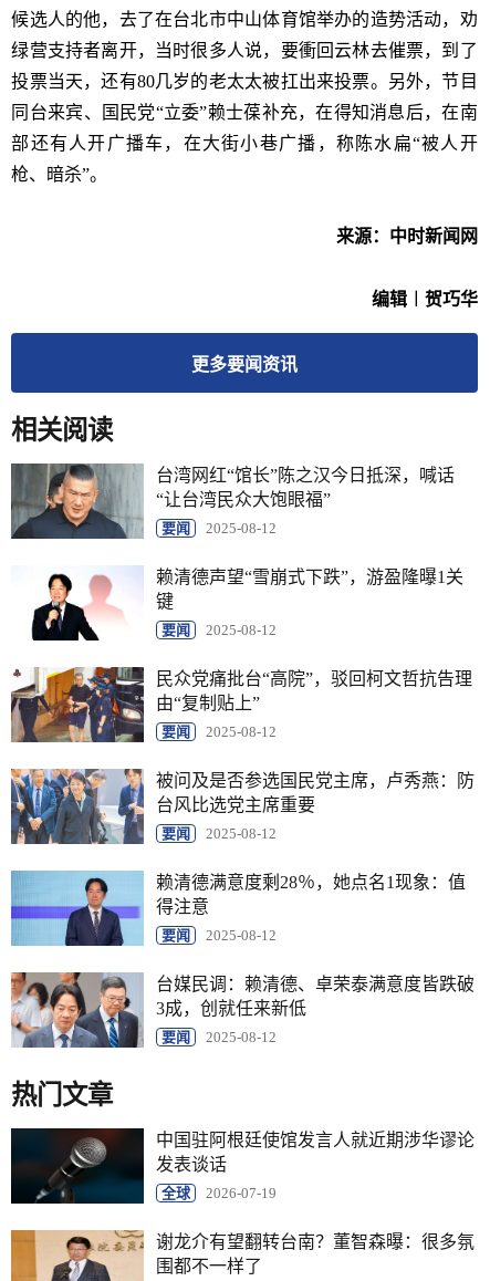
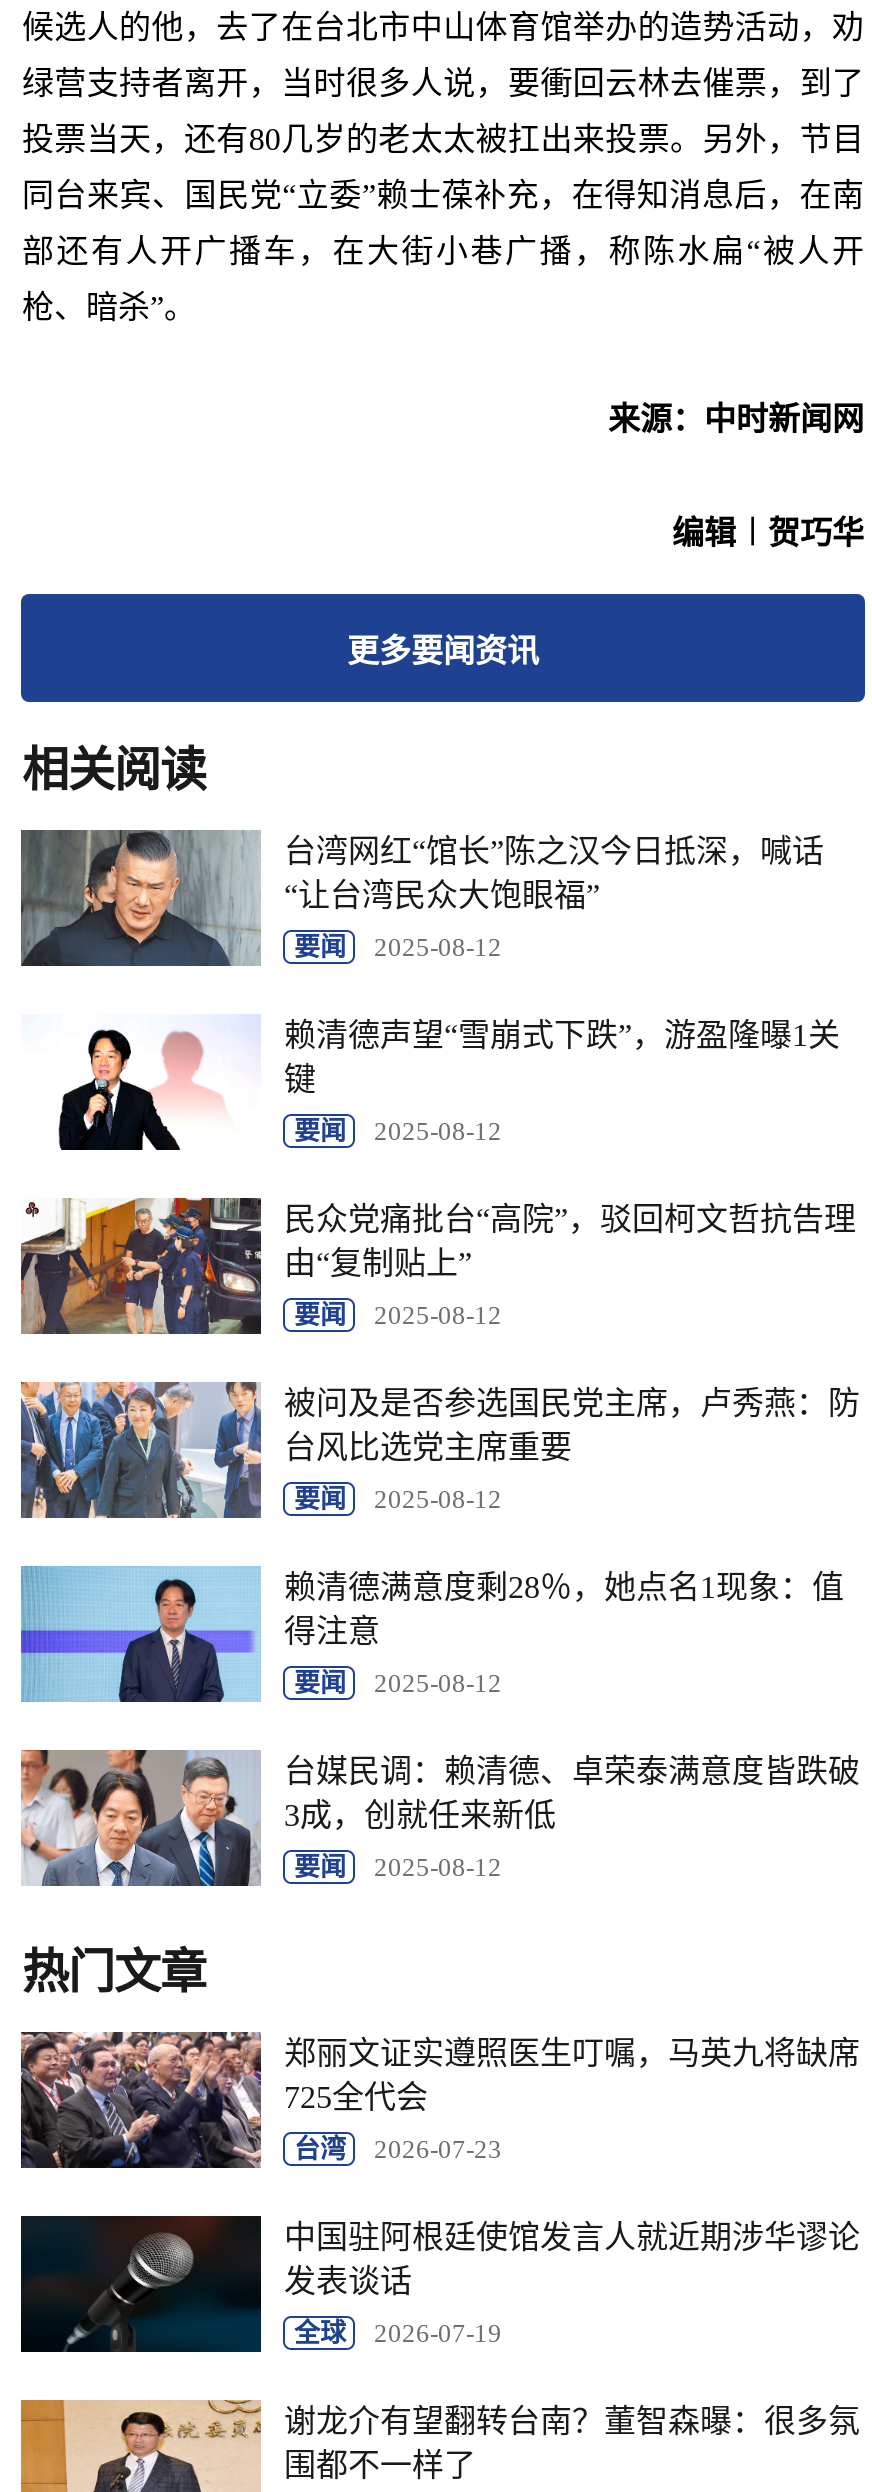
+ [image]
+ 郑丽文证实遵照医生叮嘱，马英九将缺席
+ 725全代会
+ 台湾
+ 2026-07-23
